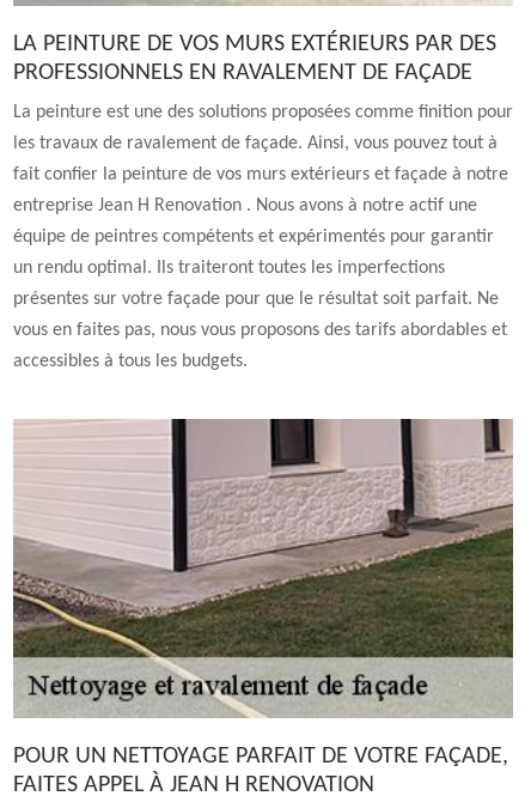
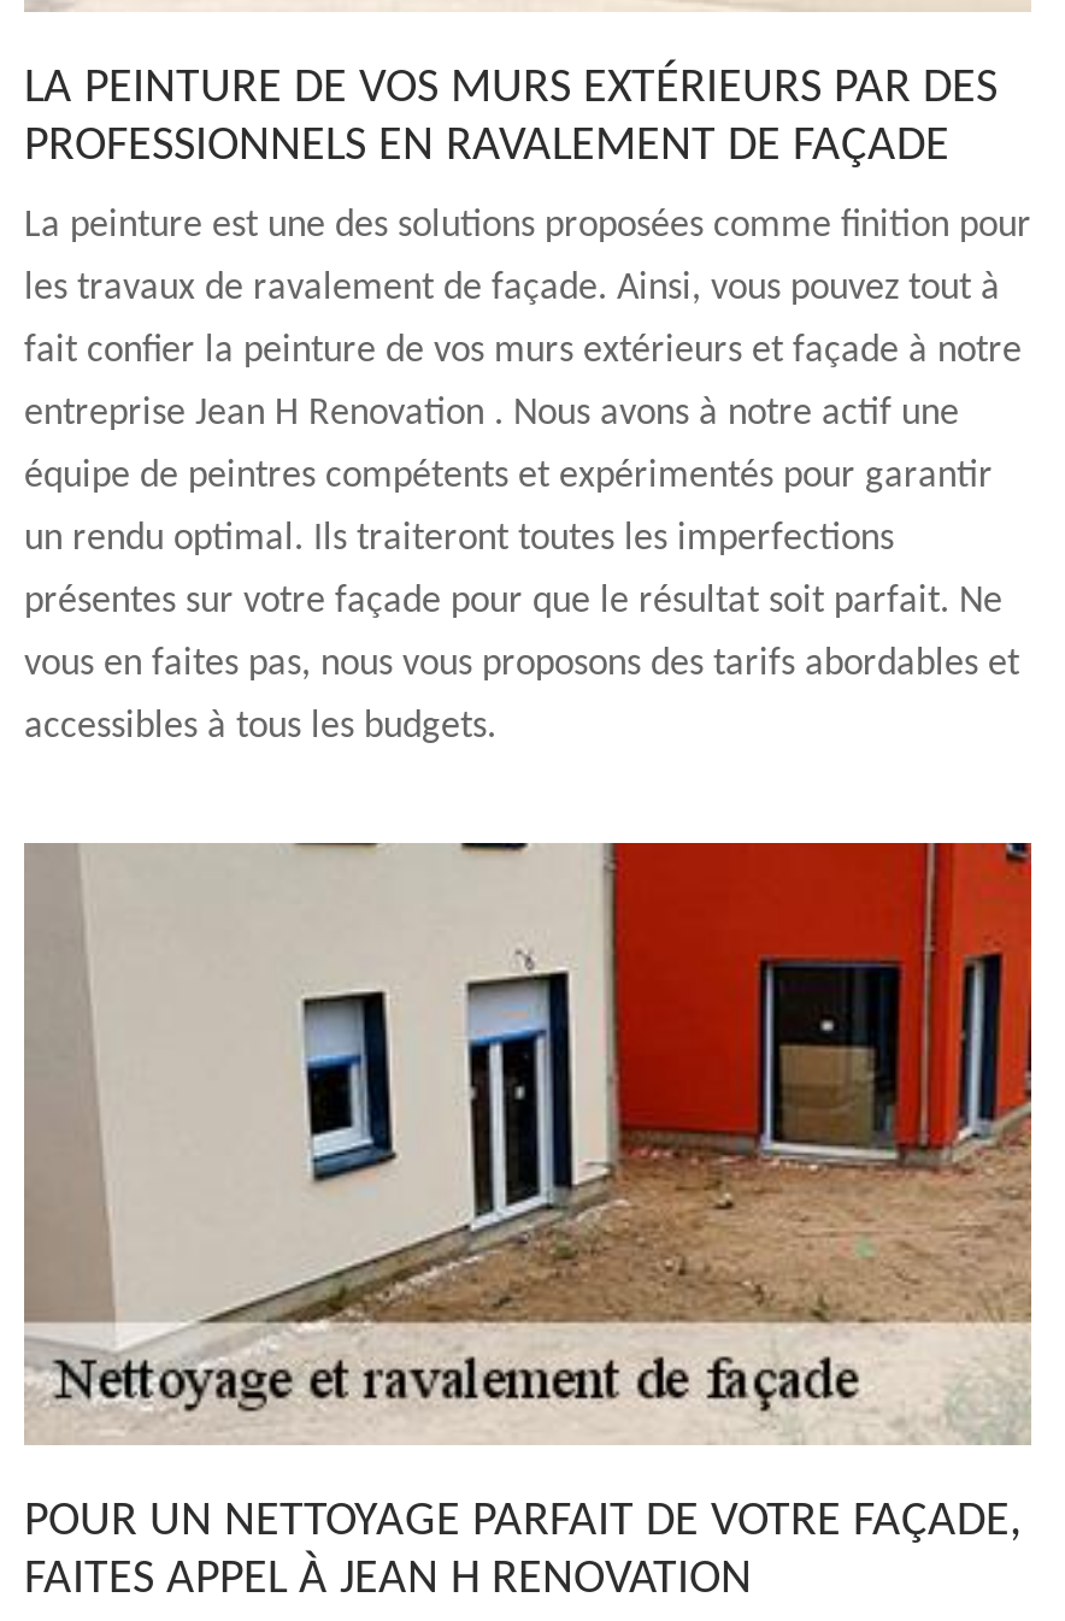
- [image]
+ [image]
